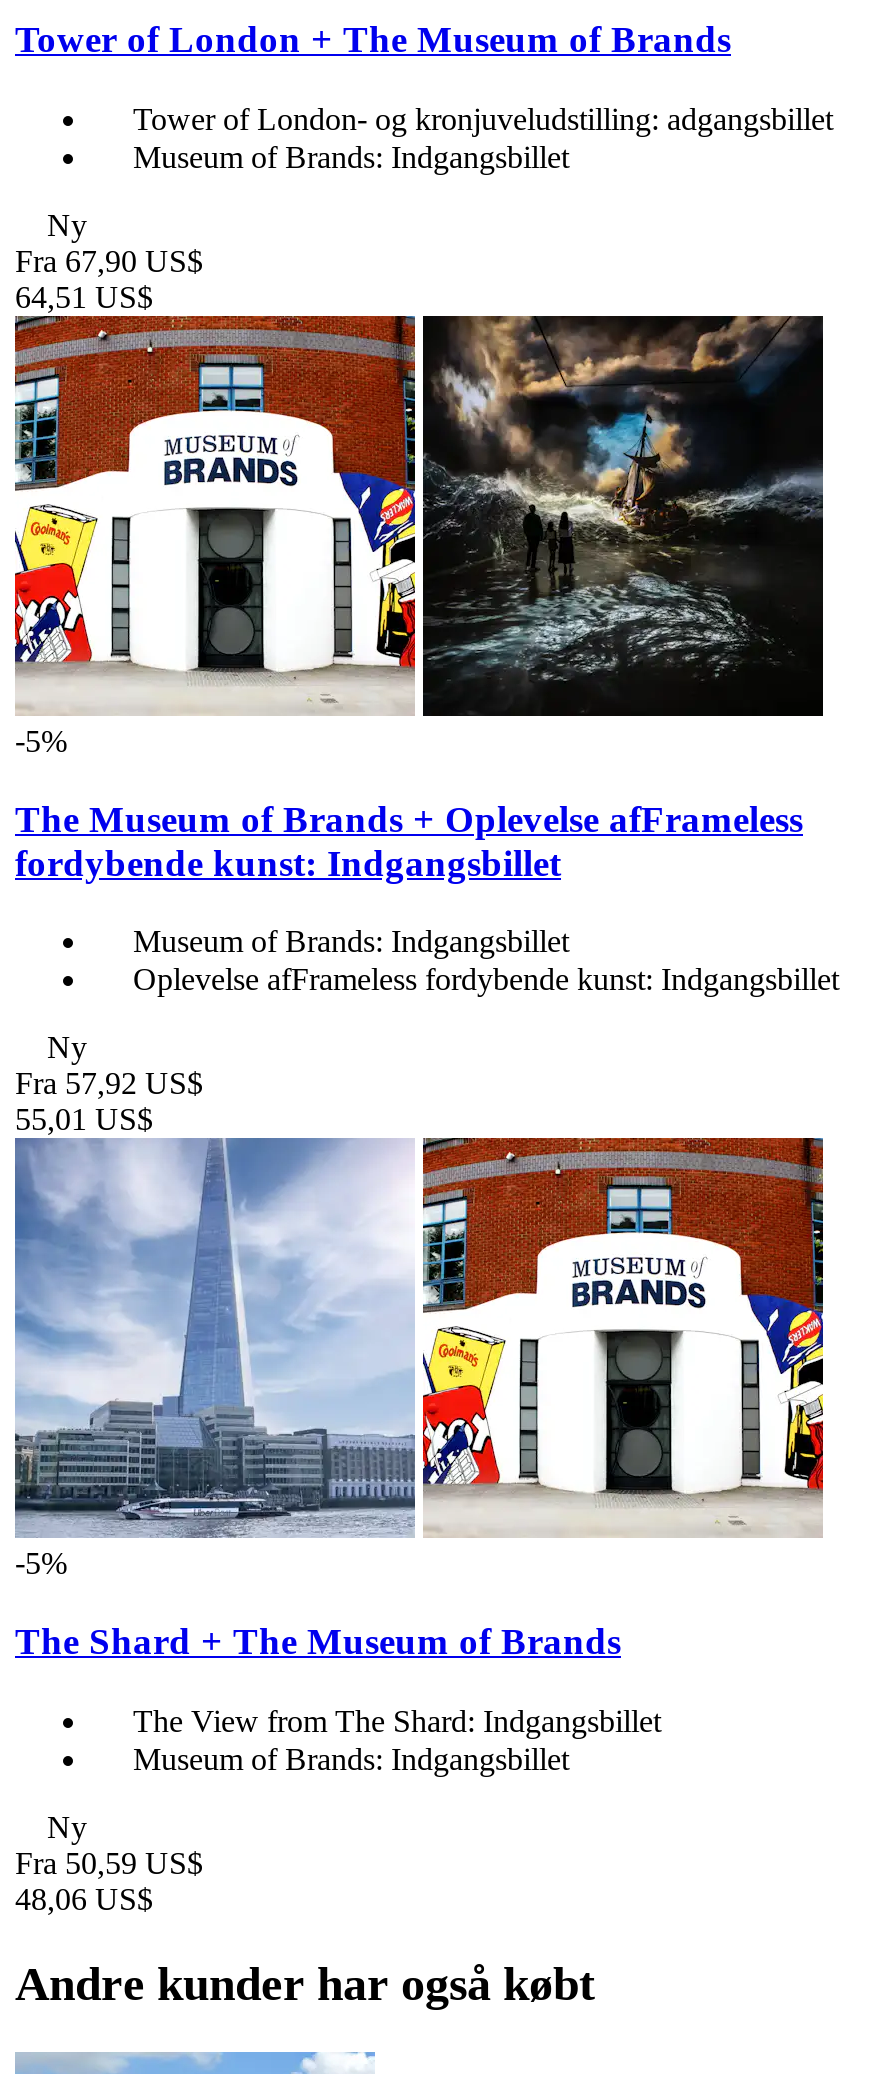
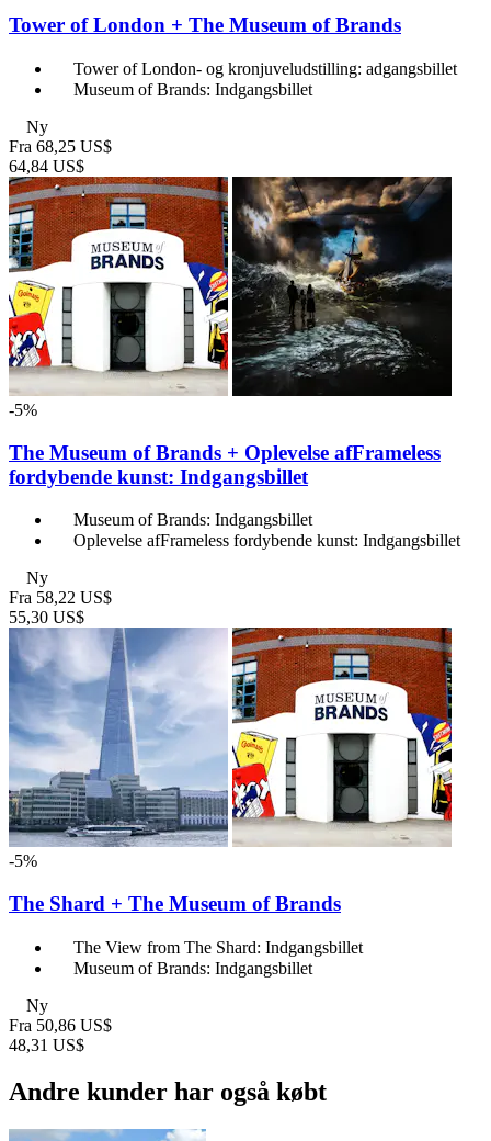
- Fra 67,90 US$
+ Fra 68,25 US$

- 64,51 US$
+ 64,84 US$

- Fra 57,92 US$
+ Fra 58,22 US$

- 55,01 US$
+ 55,30 US$

- Fra 50,59 US$
+ Fra 50,86 US$

- 48,06 US$
+ 48,31 US$
